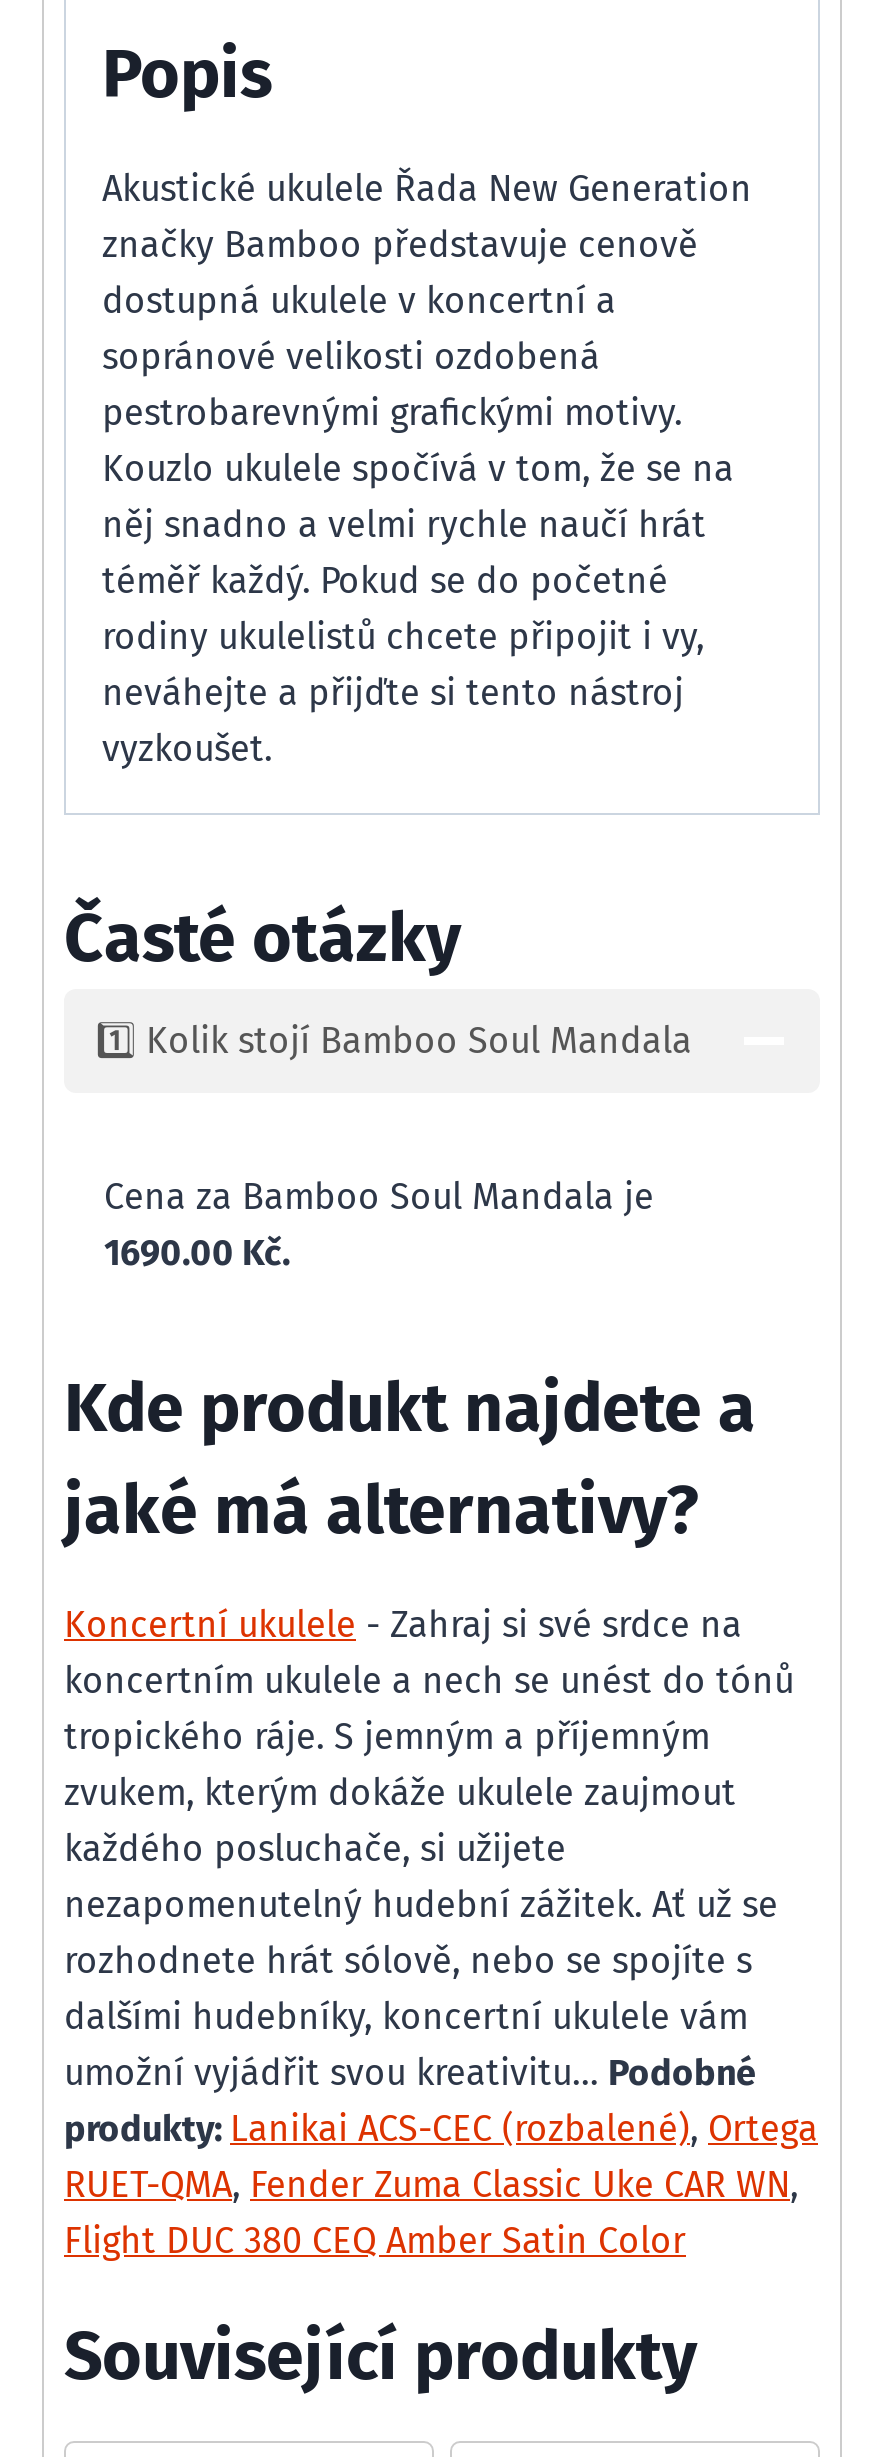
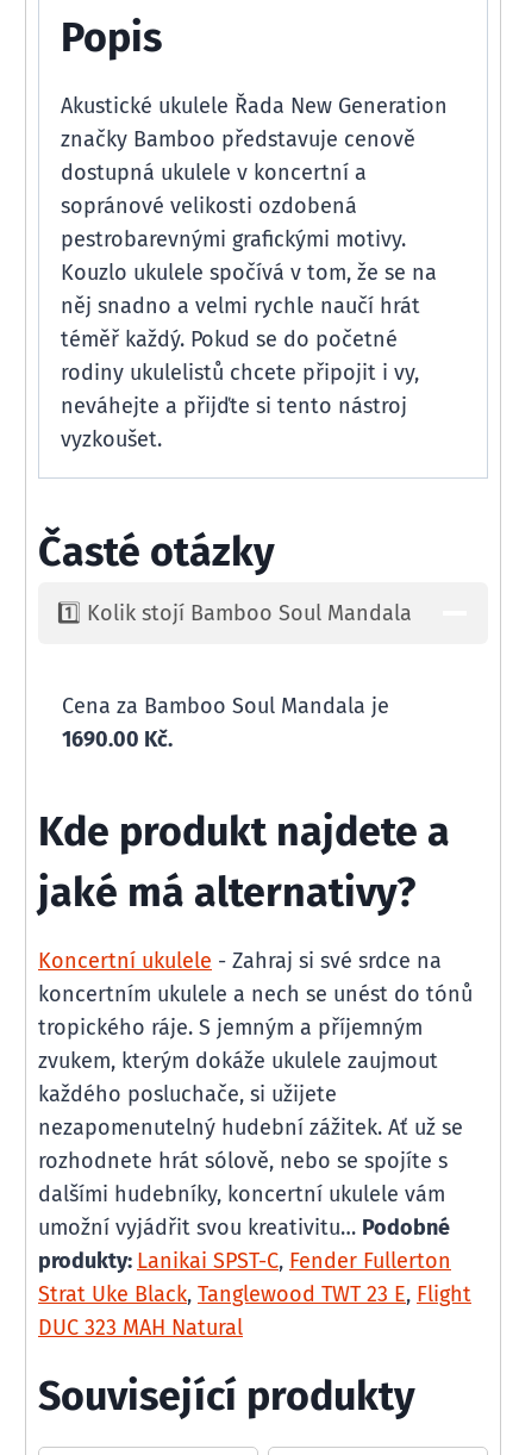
- produkty: Lanikai ACS-CEC (rozbalené), Ortega
- RUET-QMA, Fender Zuma Classic Uke CAR WN,
- Flight DUC 380 CEQ Amber Satin Color
+ produkty: Lanikai SPST-C, Fender Fullerton
+ Strat Uke Black, Tanglewood TWT 23 E, Flight
+ DUC 323 MAH Natural
